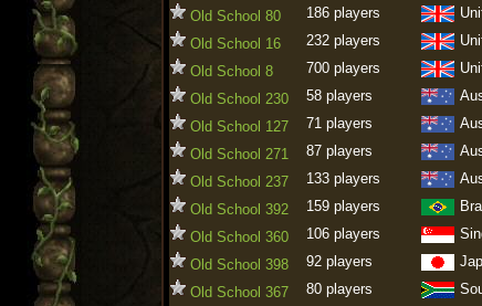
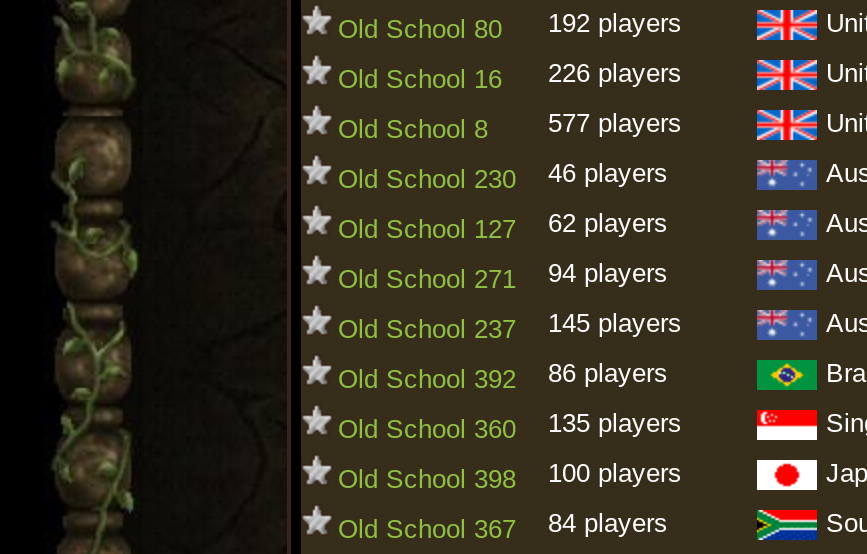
- Old School 80 186 players
+ Old School 80 192 players

- Old School 16 232 players
+ Old School 16 226 players

- Old School 8 700 players
+ Old School 8 577 players

- Old School 230 58 players
+ Old School 230 46 players

- Old School 127 71 players
+ Old School 127 62 players

- Old School 271 87 players
+ Old School 271 94 players

- Old School 237 133 players
+ Old School 237 145 players

- Old School 392 159 players
+ Old School 392 86 players

- Old School 360 106 players
+ Old School 360 135 players

- Old School 398 92 players
+ Old School 398 100 players

- Old School 367 80 players
+ Old School 367 84 players
